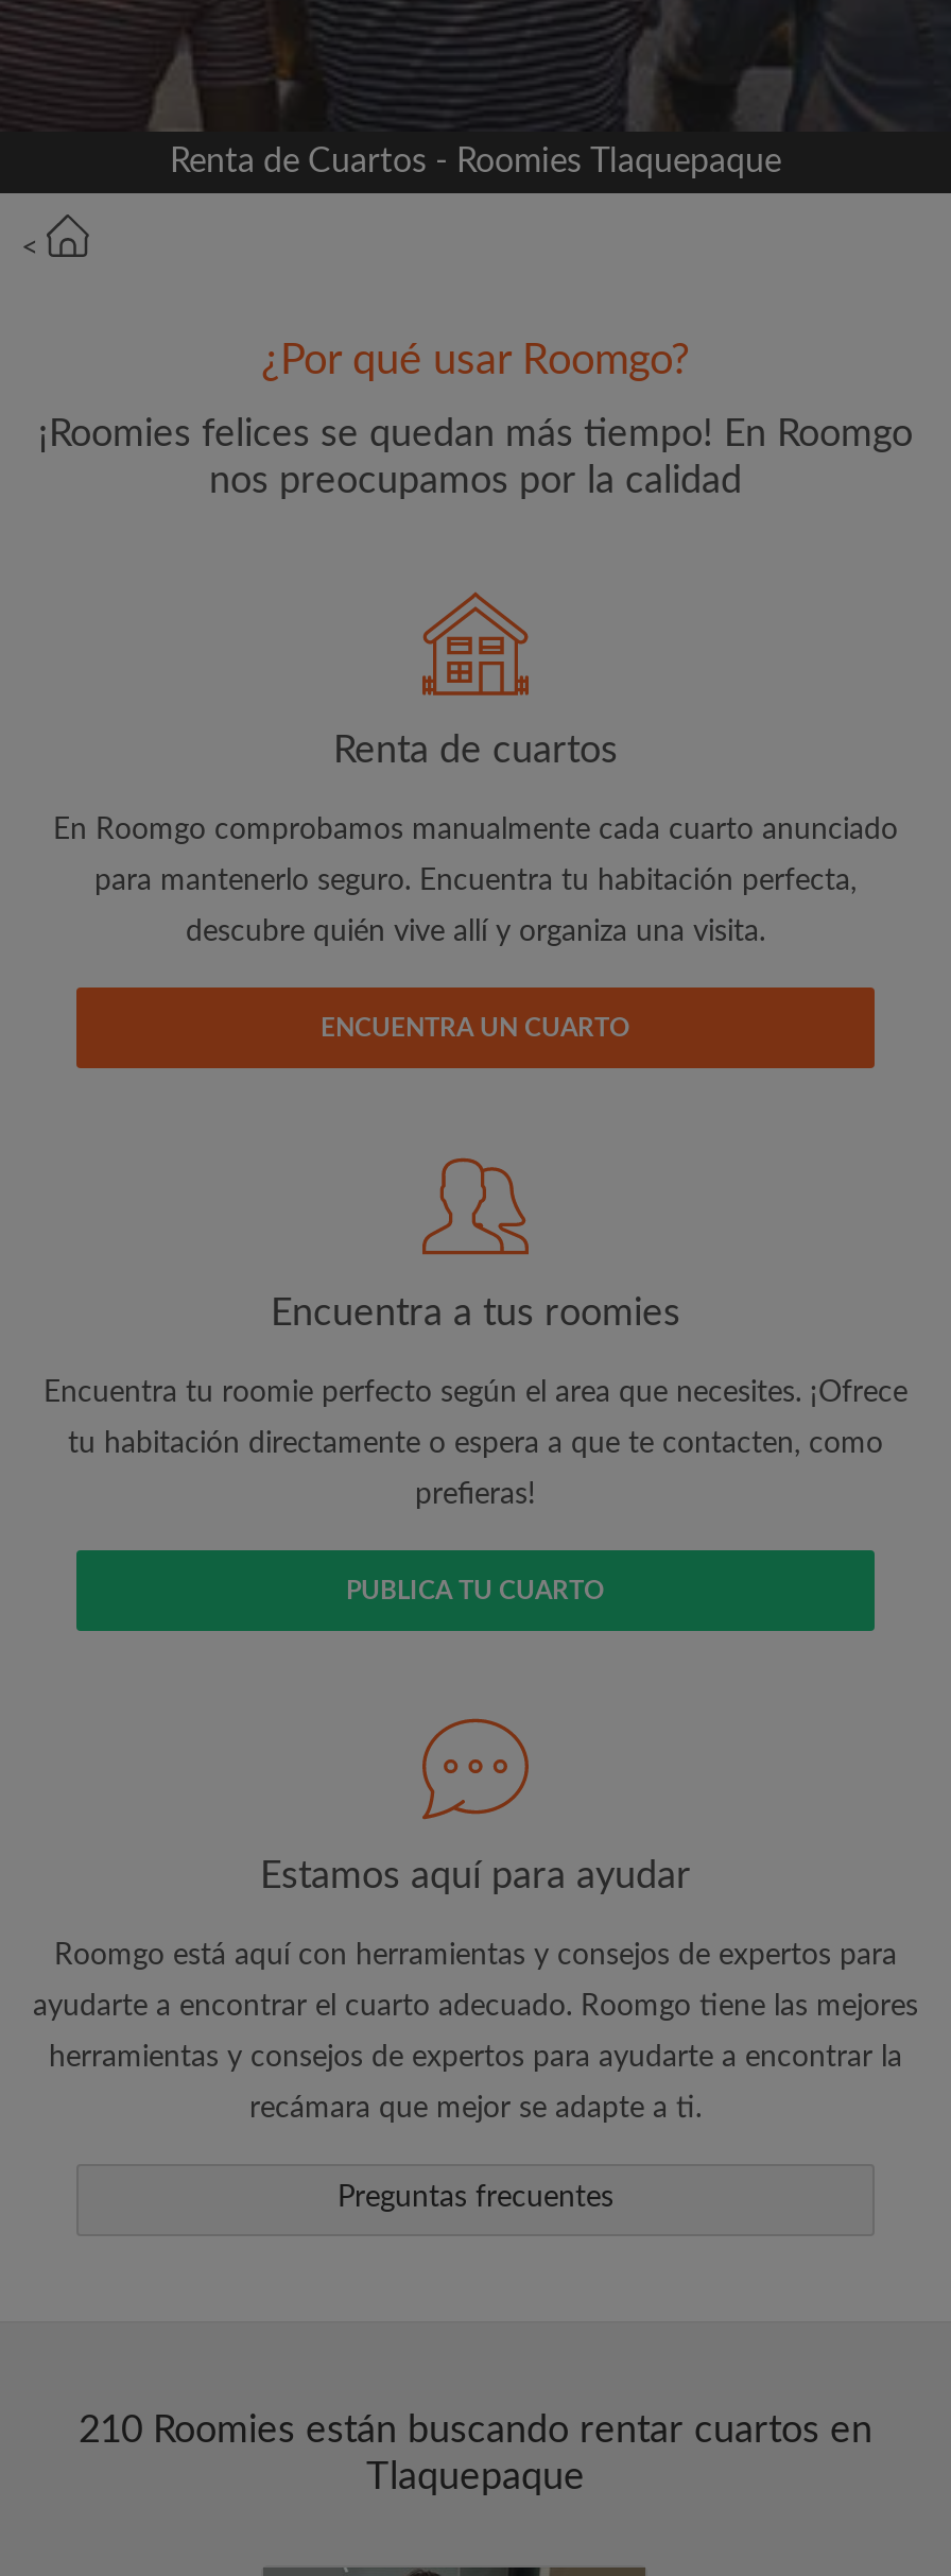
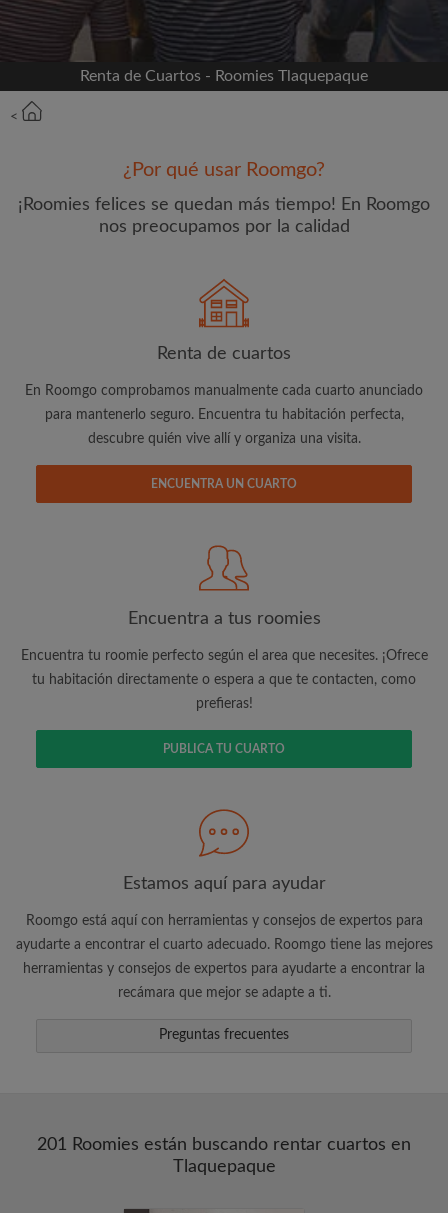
- 210 Roomies están buscando rentar cuartos en
+ 201 Roomies están buscando rentar cuartos en
